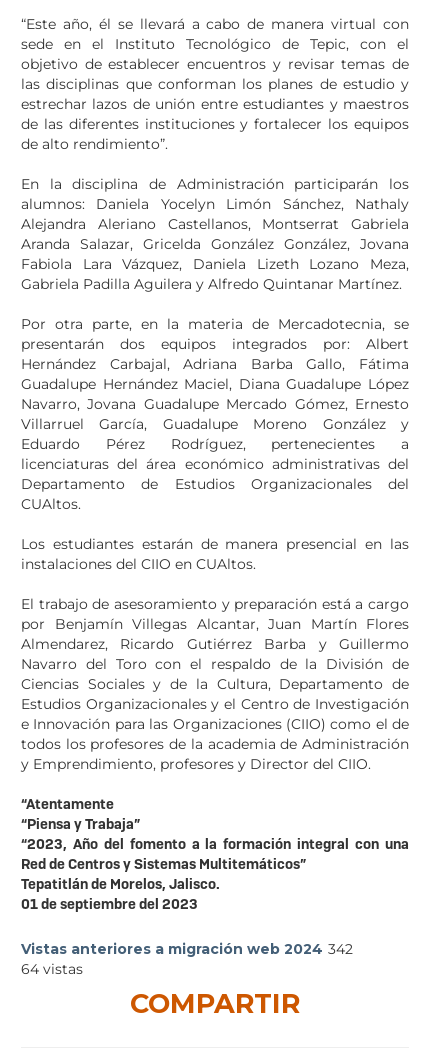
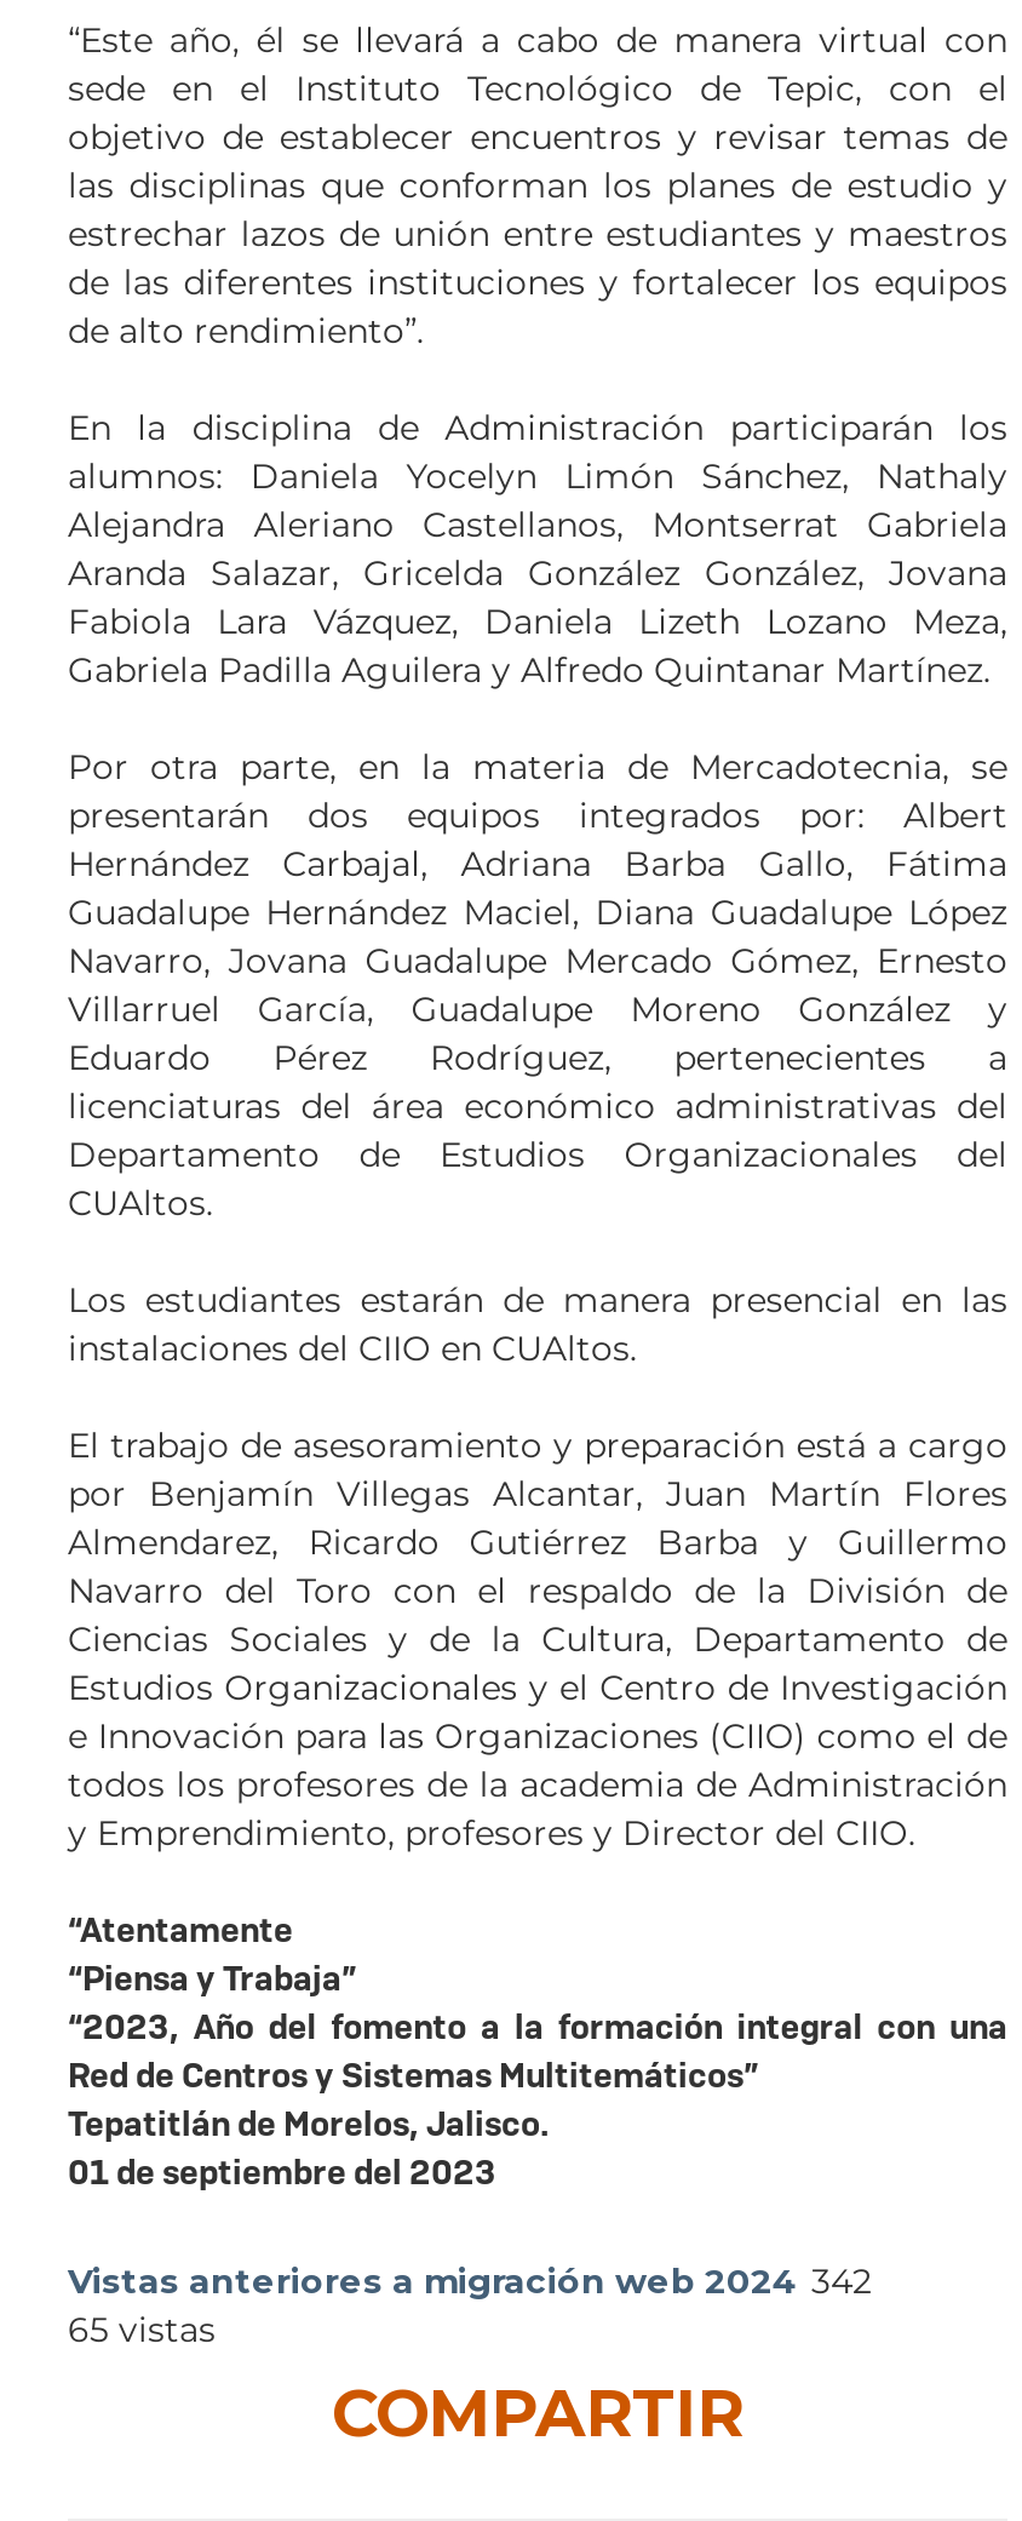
- 64 vistas
+ 65 vistas
